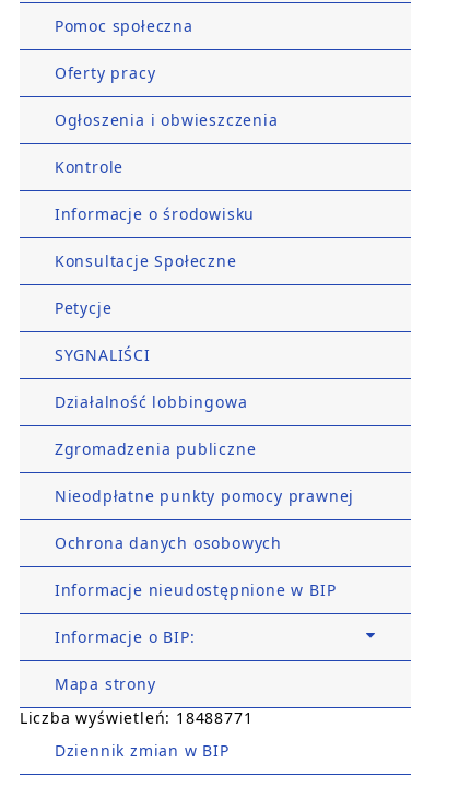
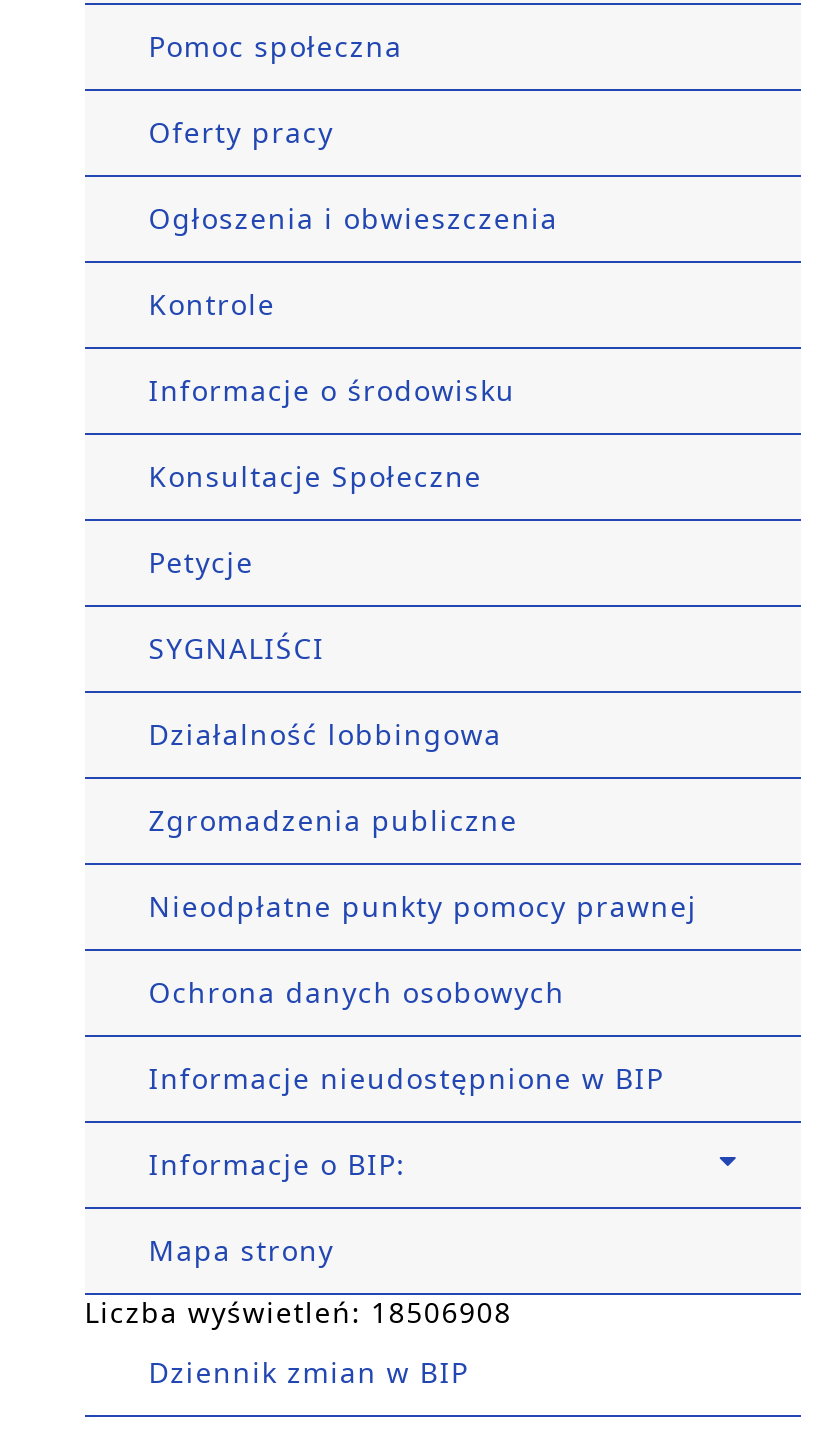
- Liczba wyświetleń: 18488771
+ Liczba wyświetleń: 18506908
